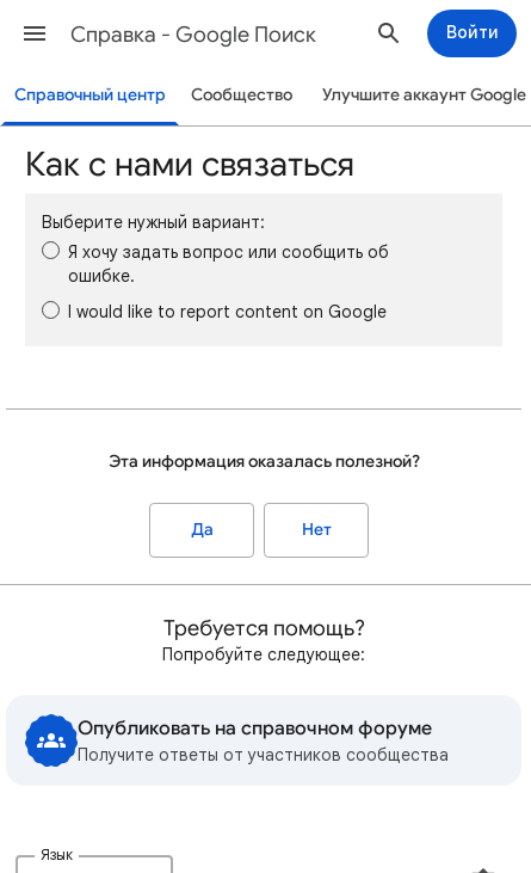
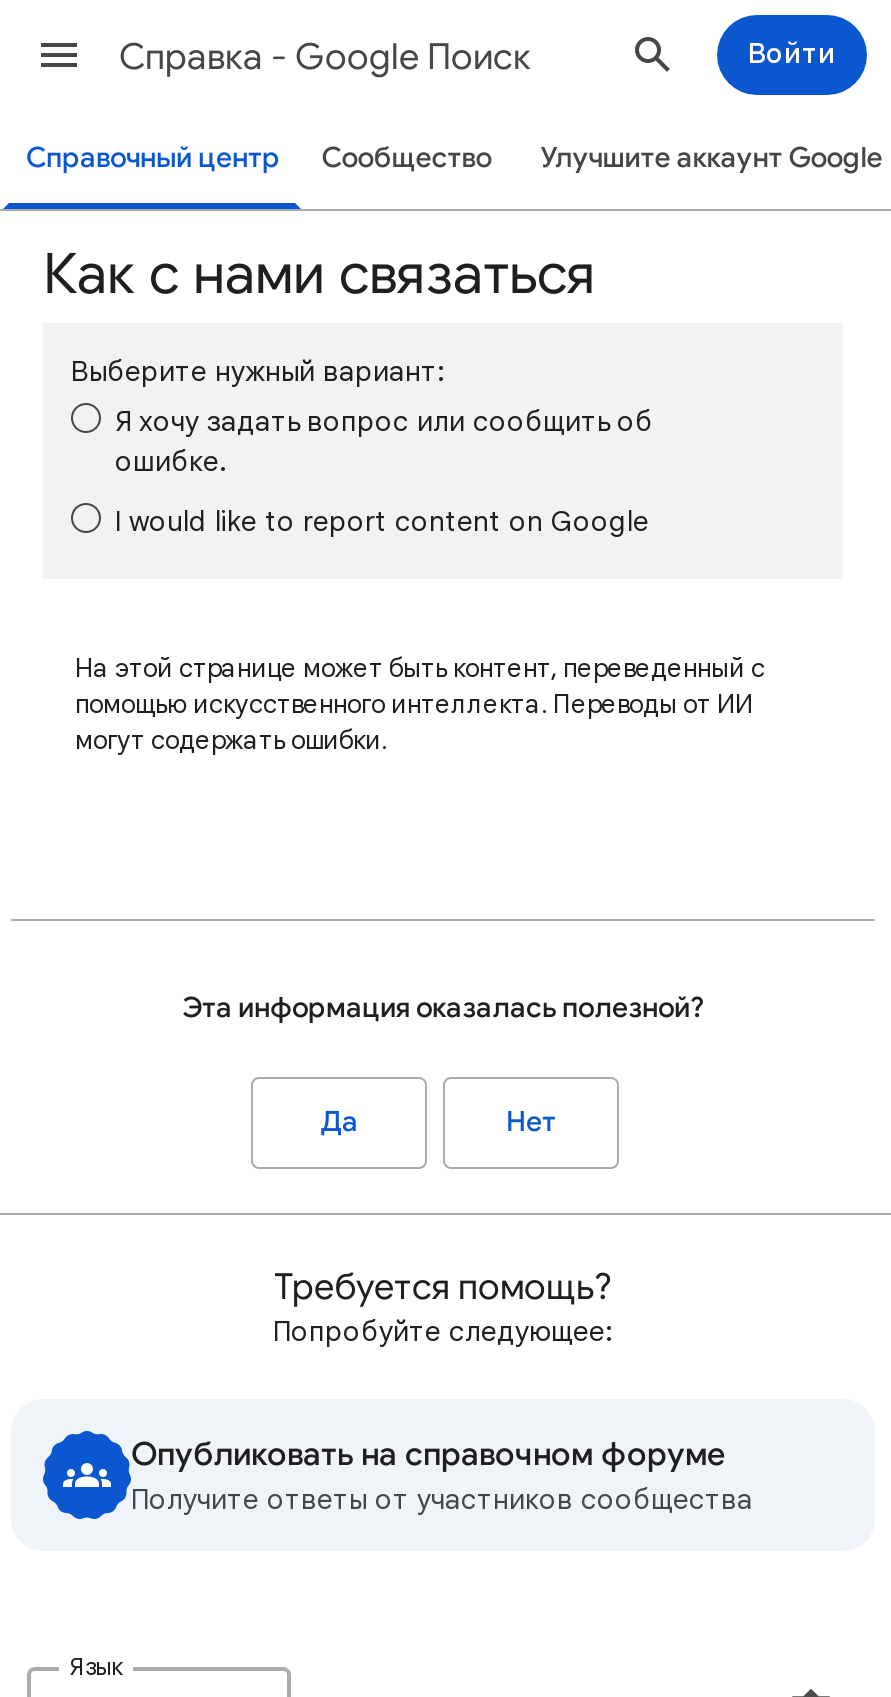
+ На этой странице может быть контент, переведенный с
+ помощью искусственного интеллекта. Переводы от ИИ
+ могут содержать ошибки.
